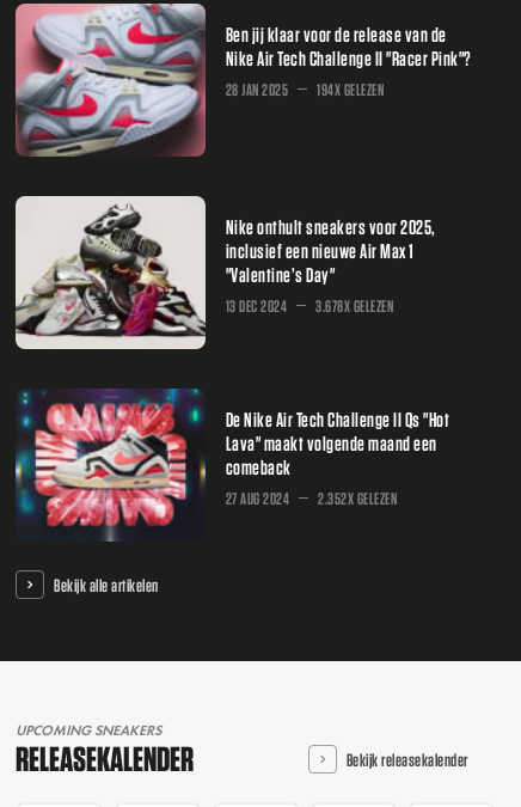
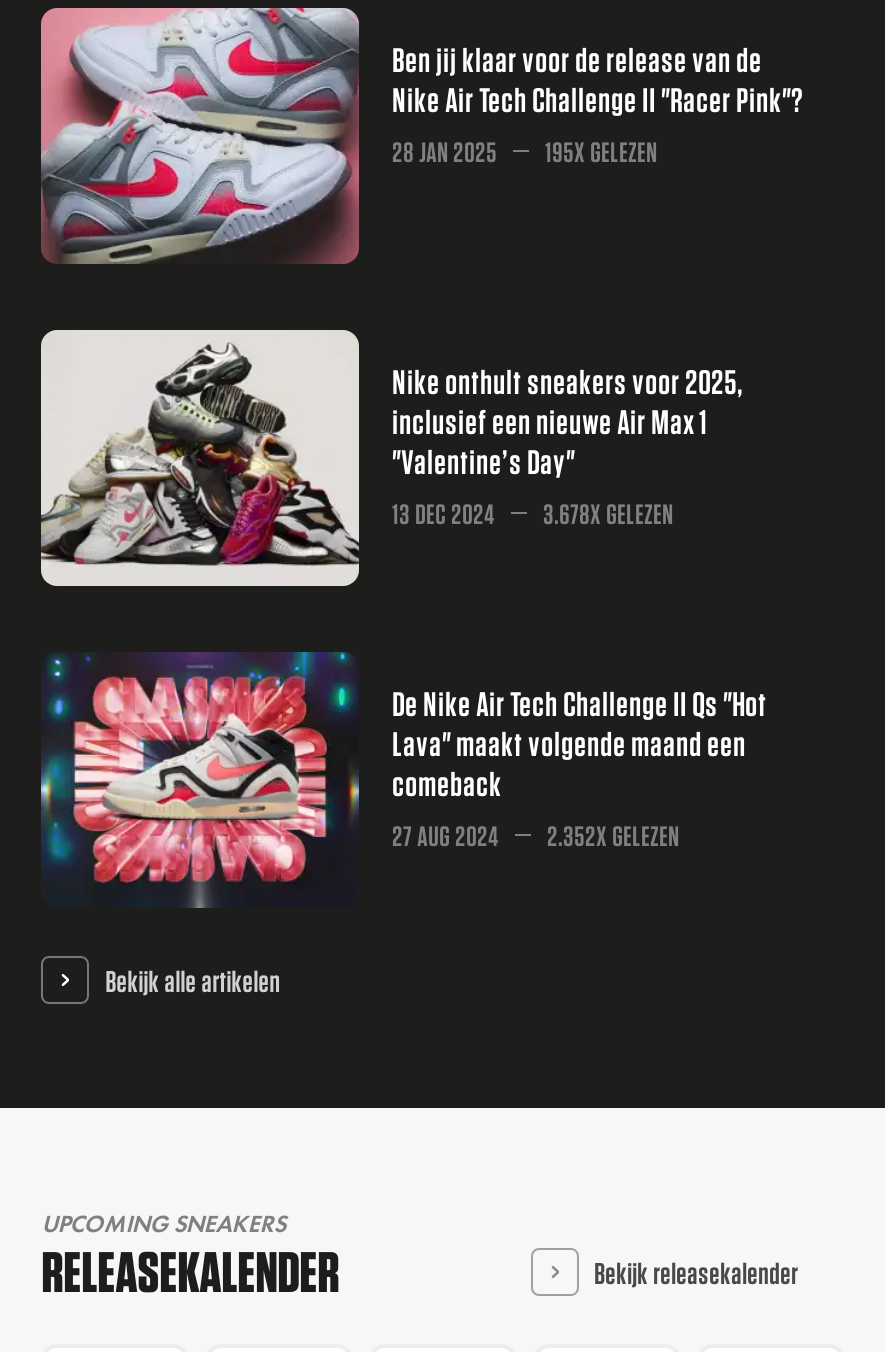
- 28 JAN 2025 194X GELEZEN
+ 28 JAN 2025 195X GELEZEN
